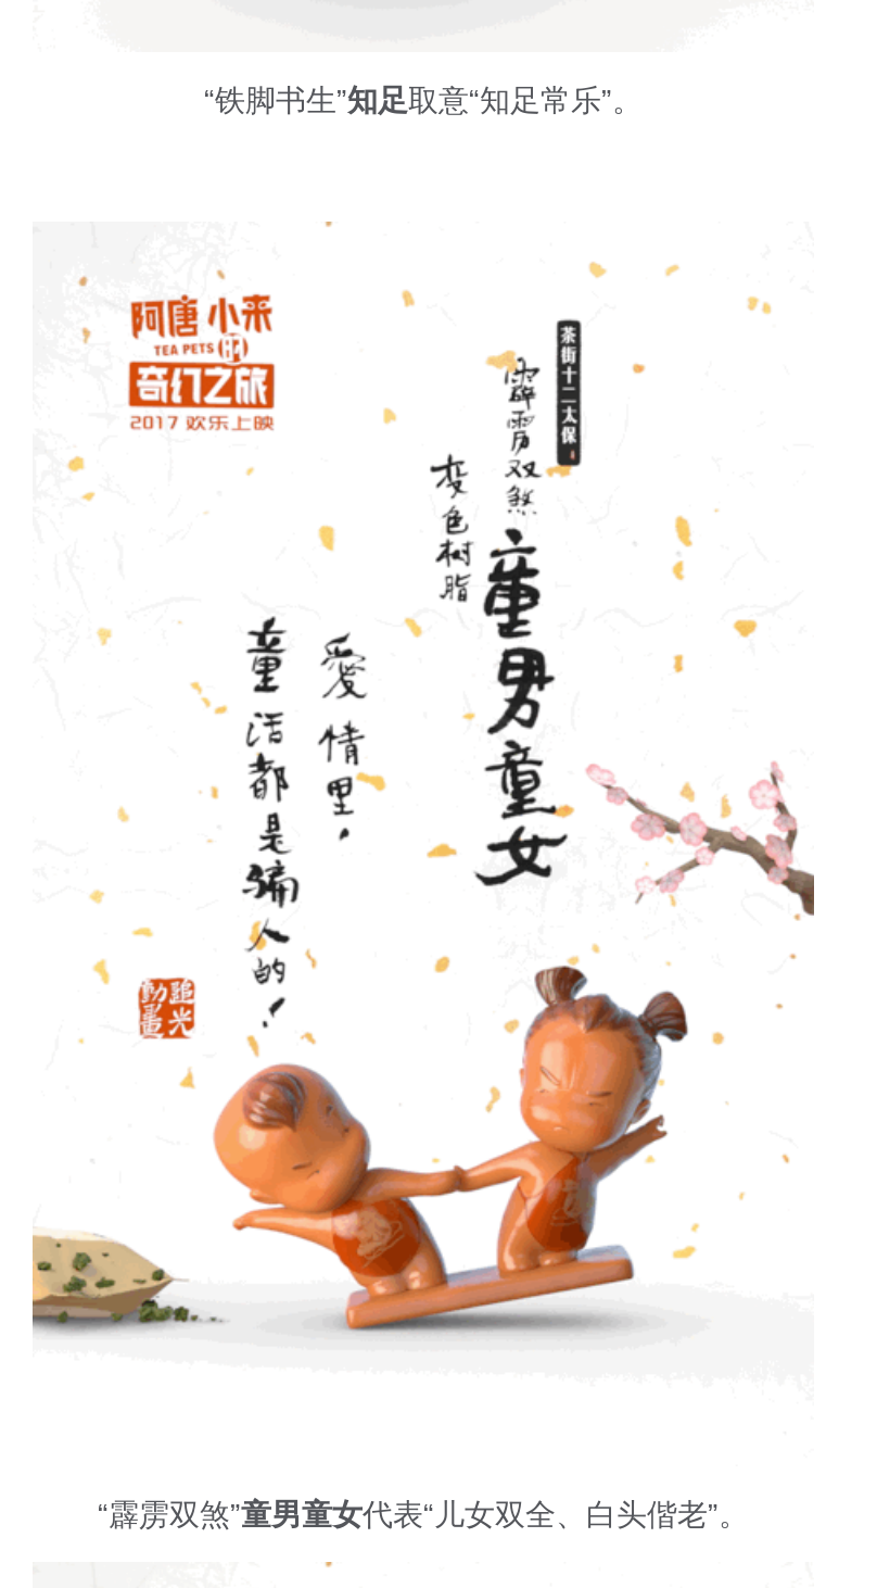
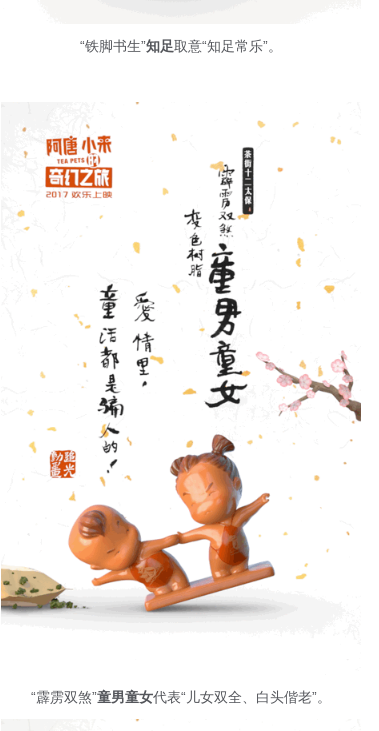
- [image]
+ [image]
